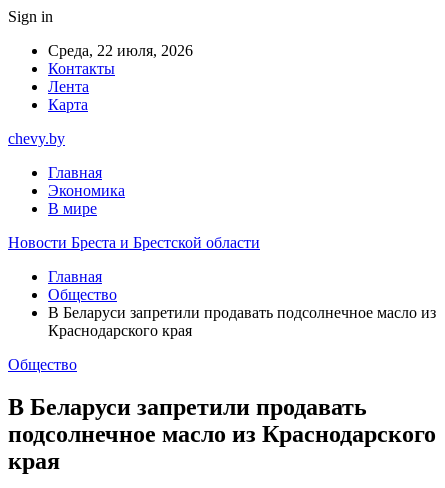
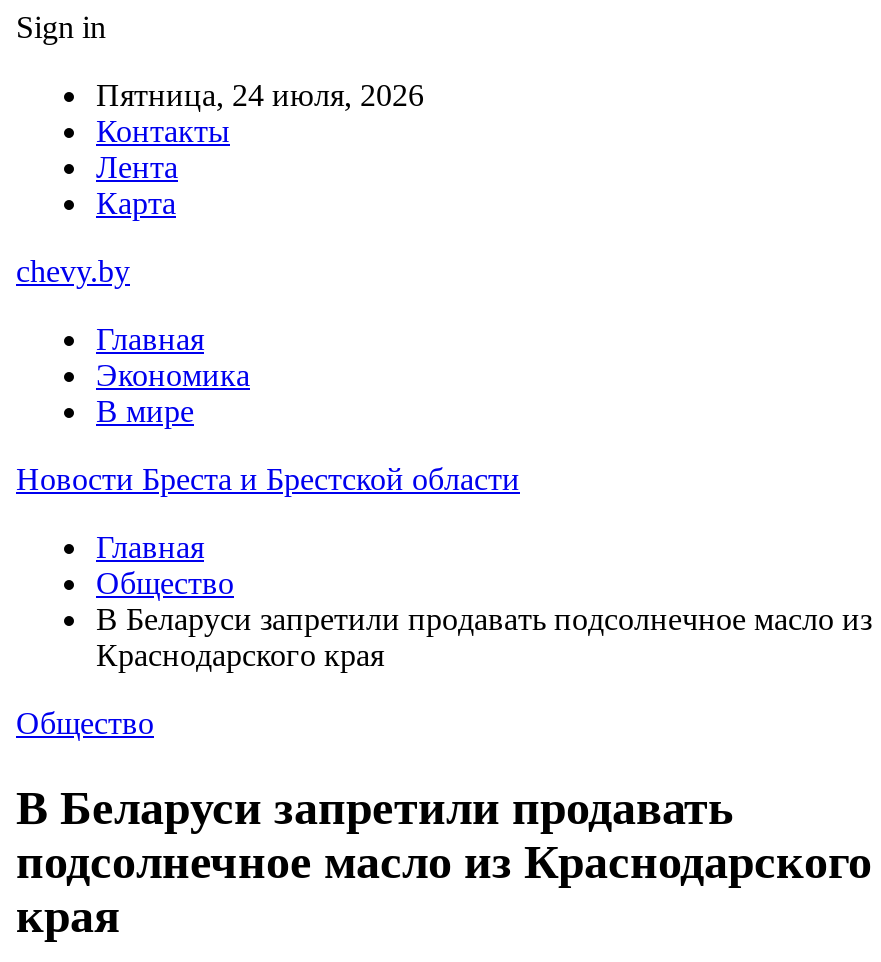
- Среда, 22 июля, 2026
+ Пятница, 24 июля, 2026
